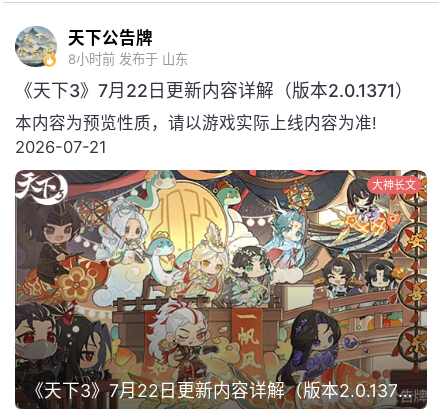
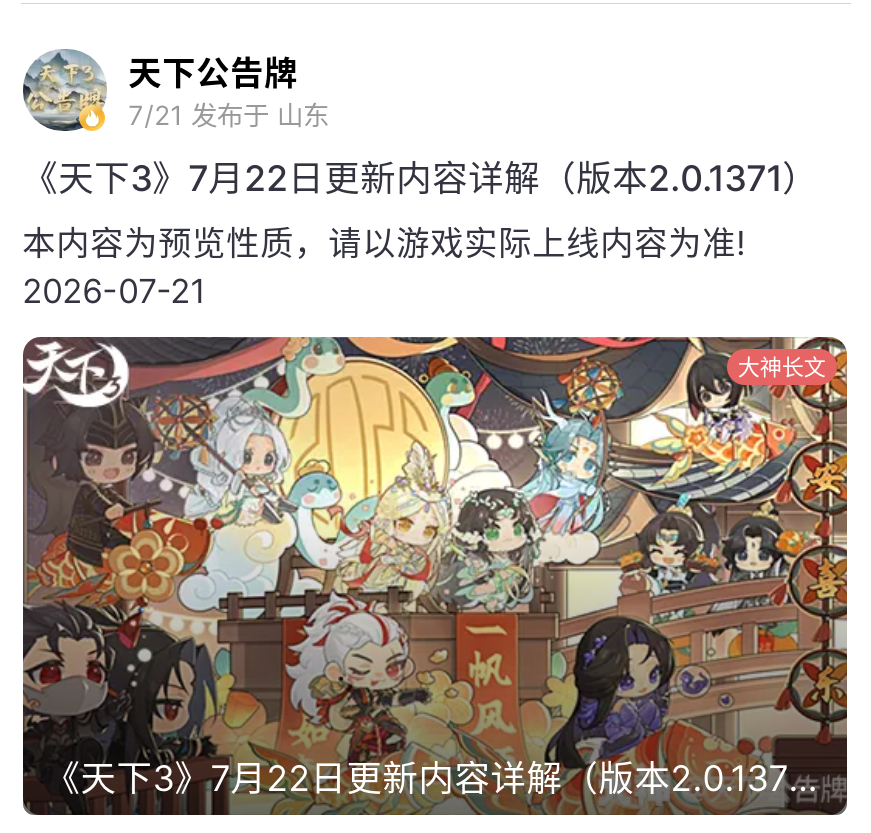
- 8小时前 发布于 山东
+ 7/21 发布于 山东
